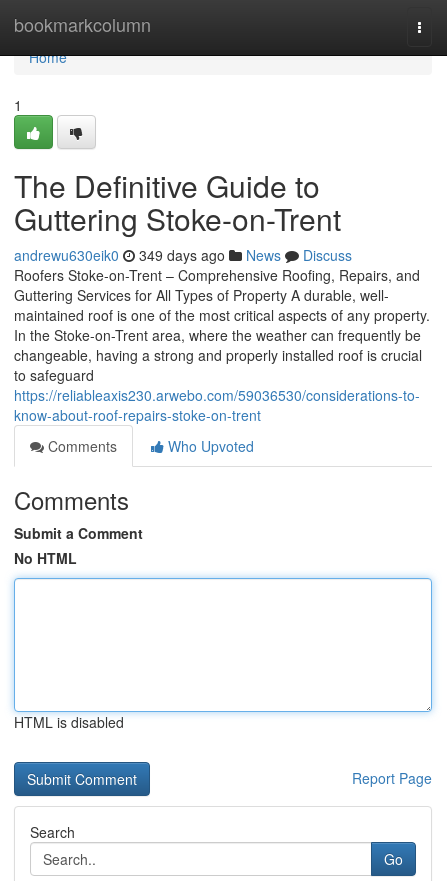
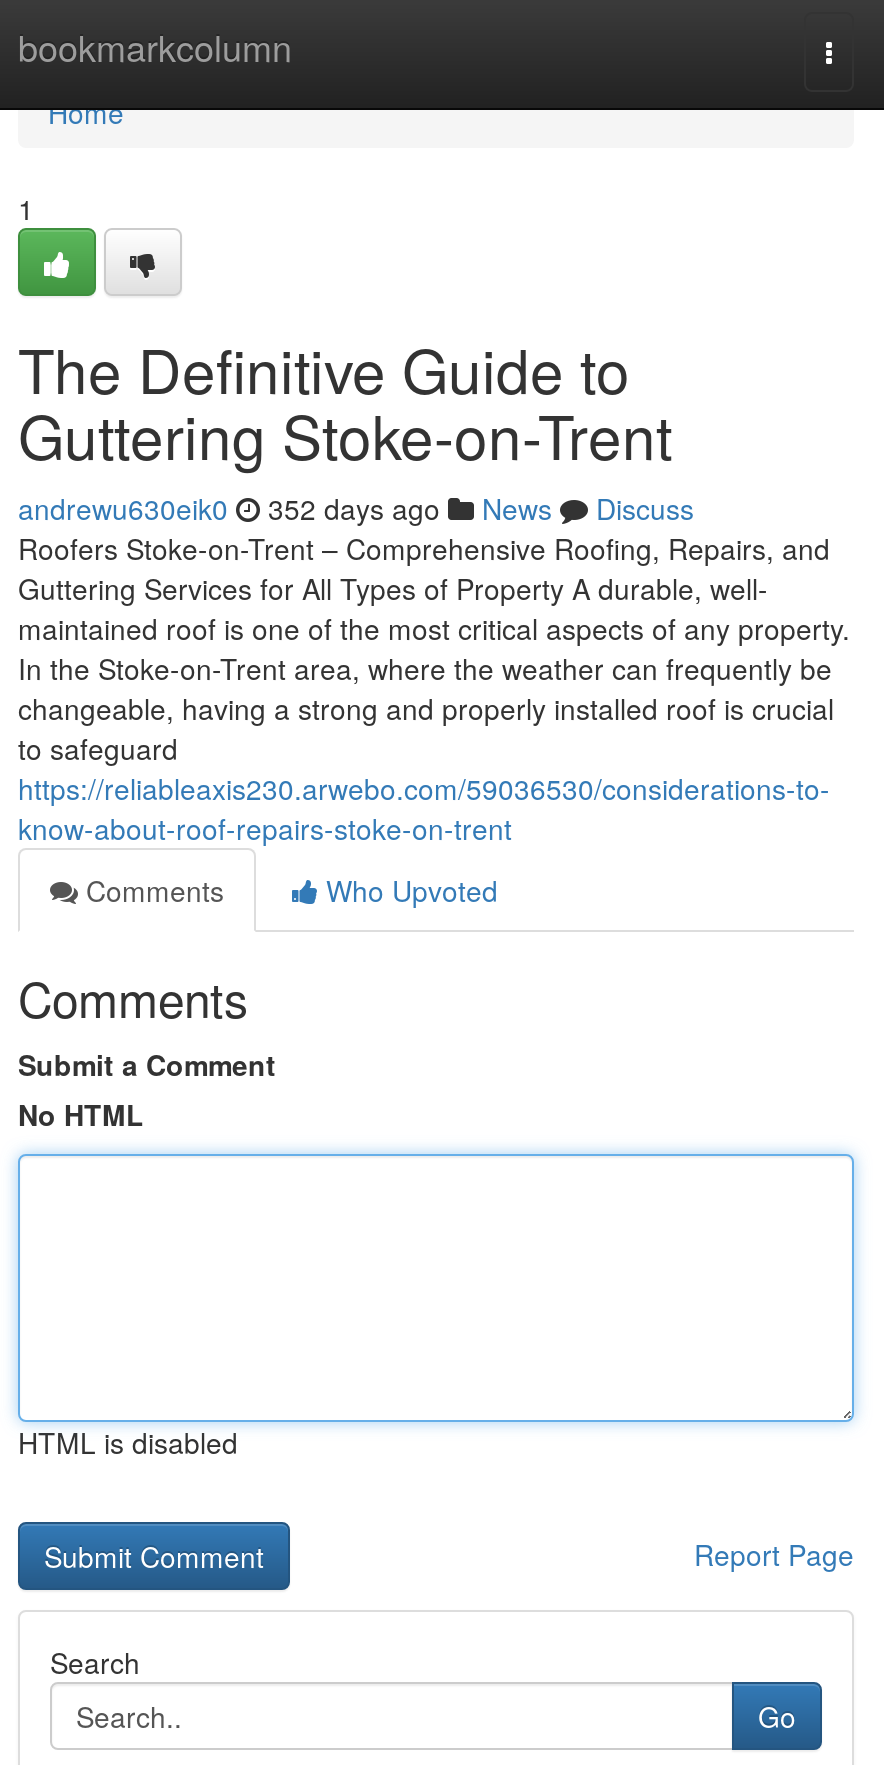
- andrewu630eik0 349 days ago News Discuss
+ andrewu630eik0 352 days ago News Discuss
